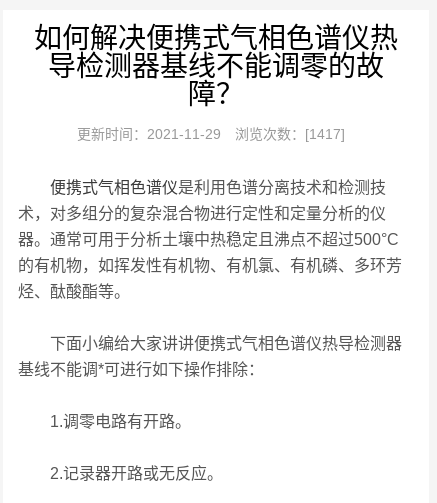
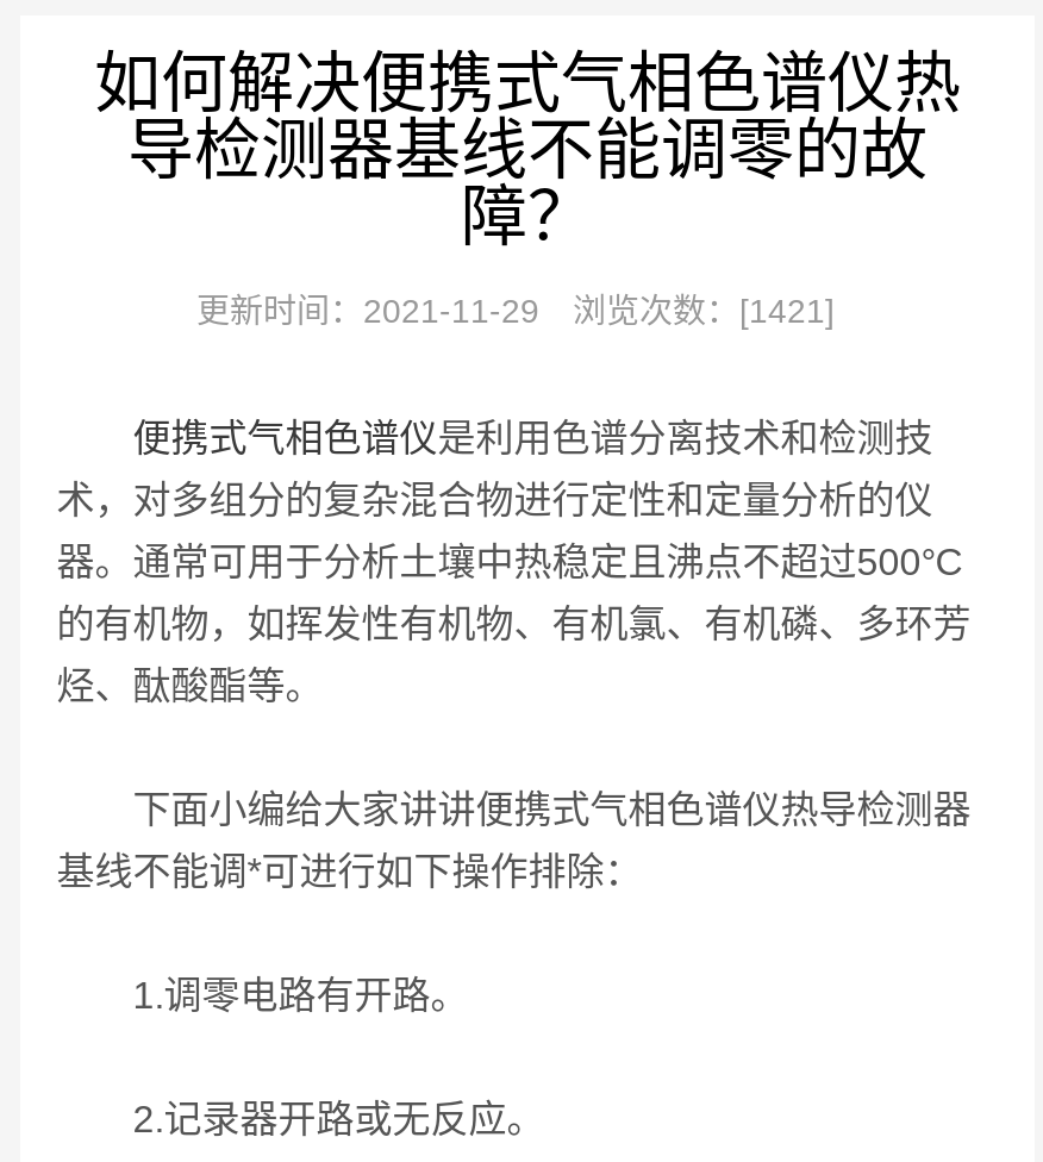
- 更新时间：2021-11-29 浏览次数：[1417]
+ 更新时间：2021-11-29 浏览次数：[1421]
